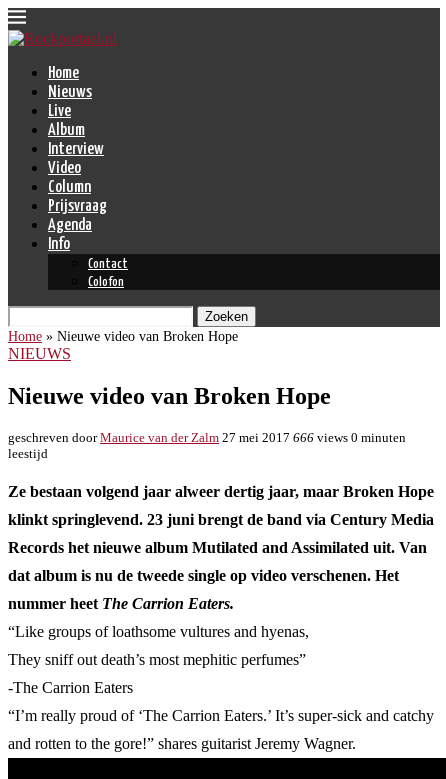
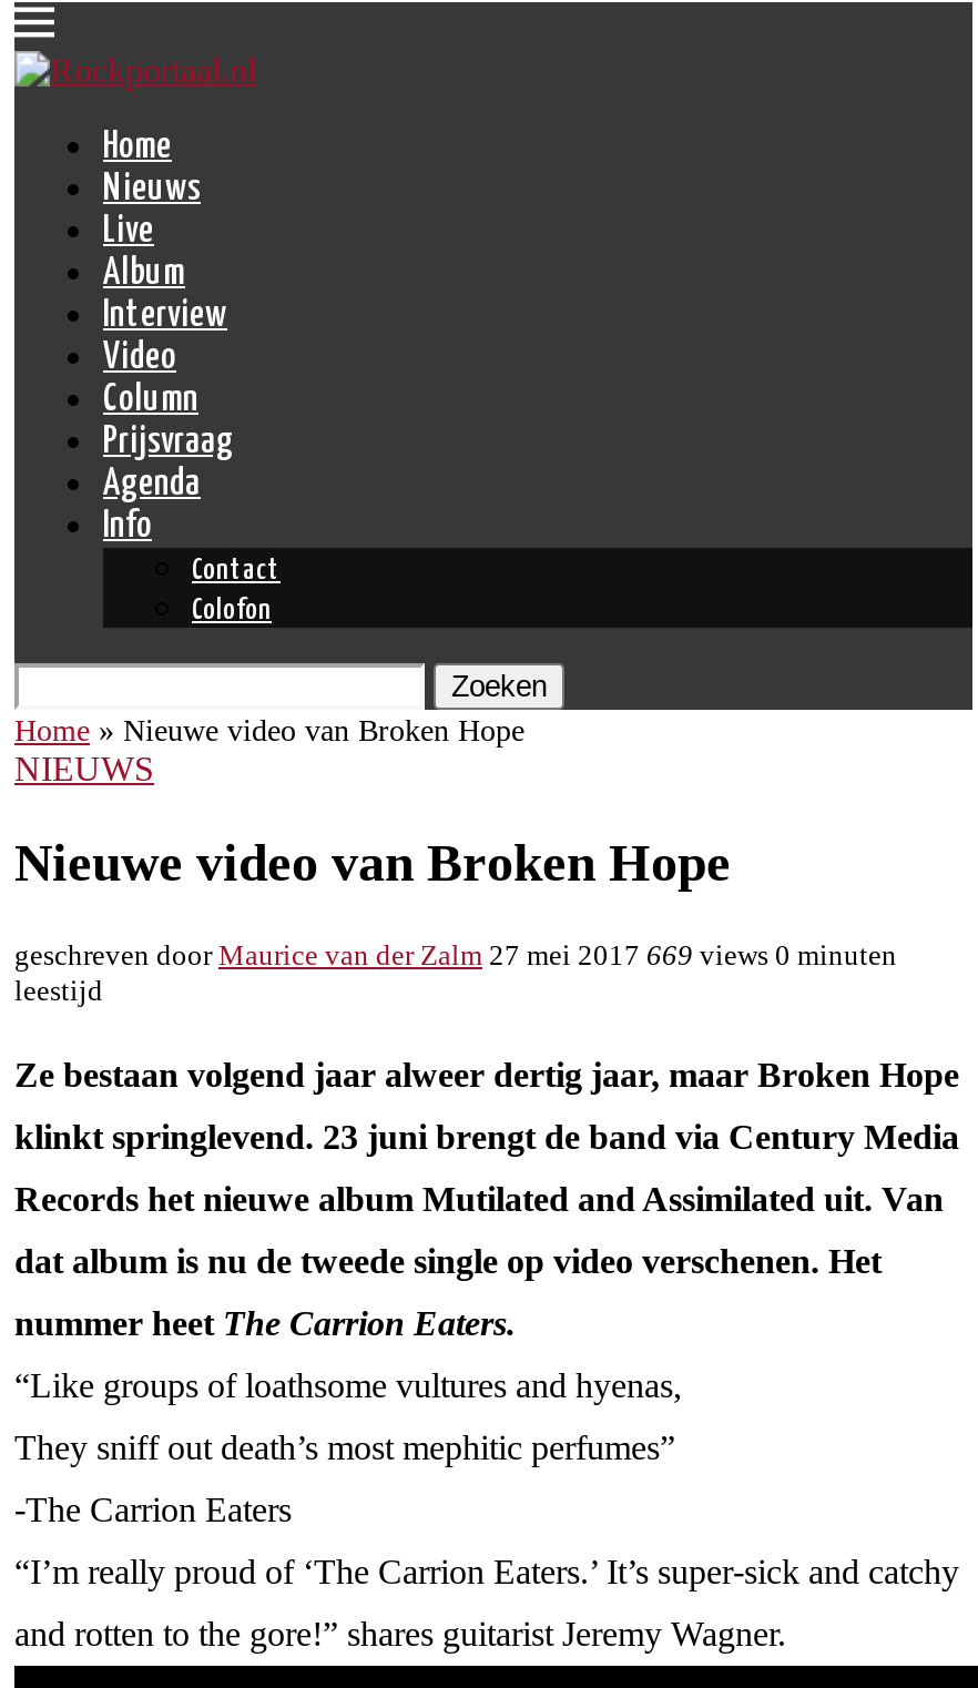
- geschreven door Maurice van der Zalm 27 mei 2017 666 views 0 minuten
+ geschreven door Maurice van der Zalm 27 mei 2017 669 views 0 minuten
